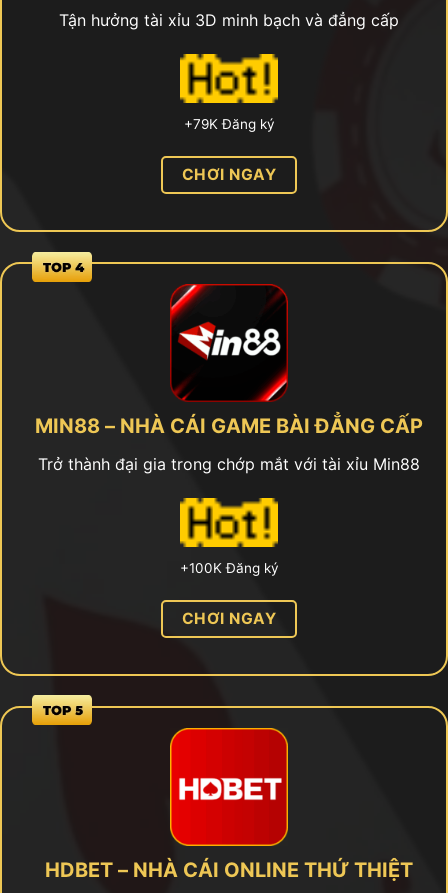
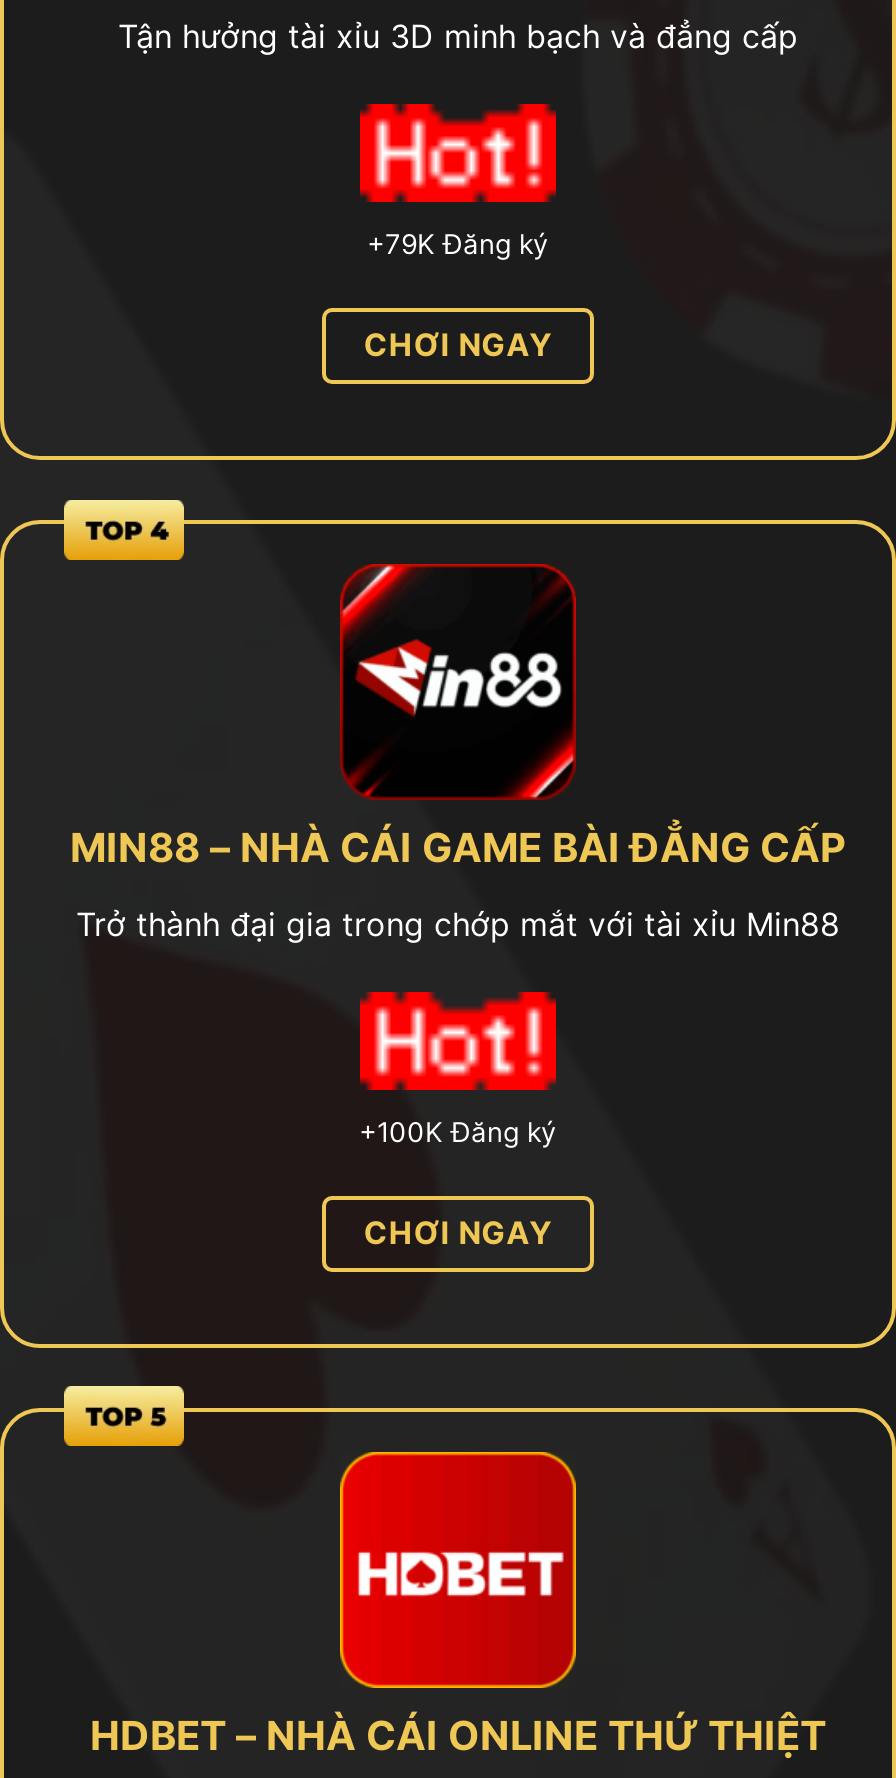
- [image]
+ [image]

- [image]
+ [image]
